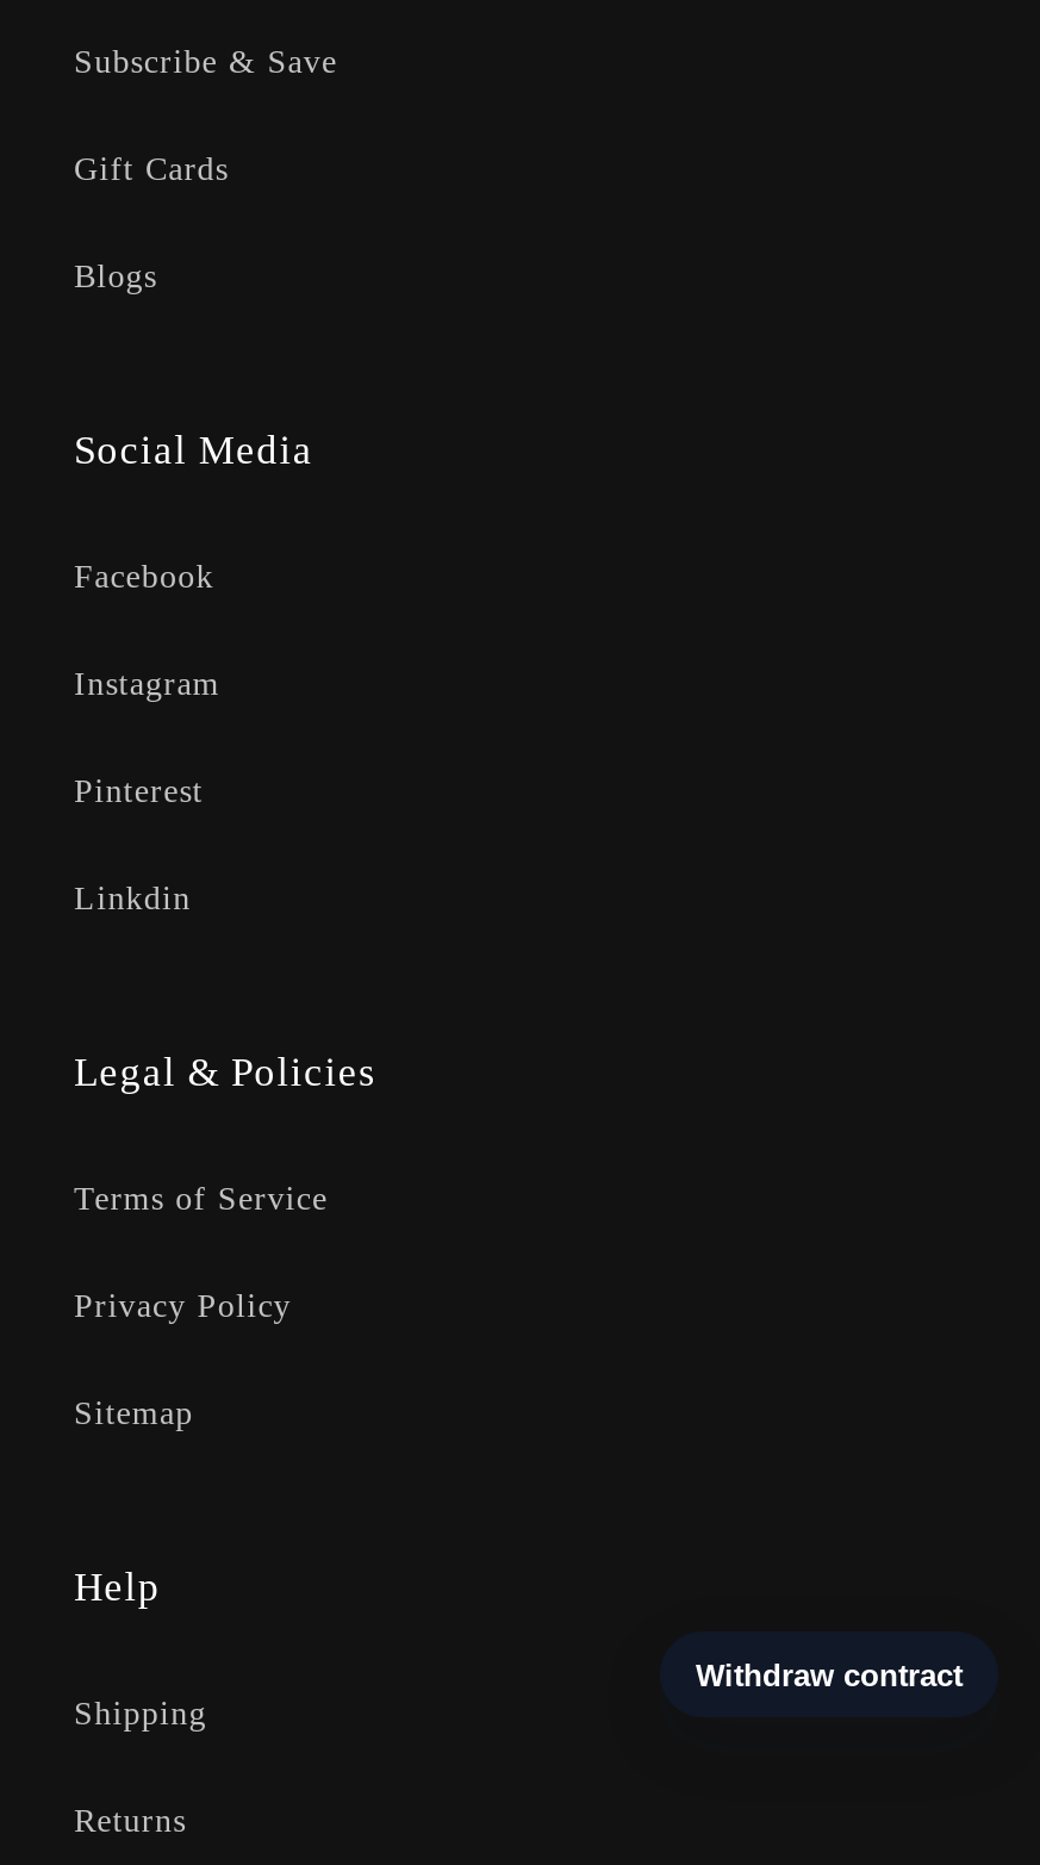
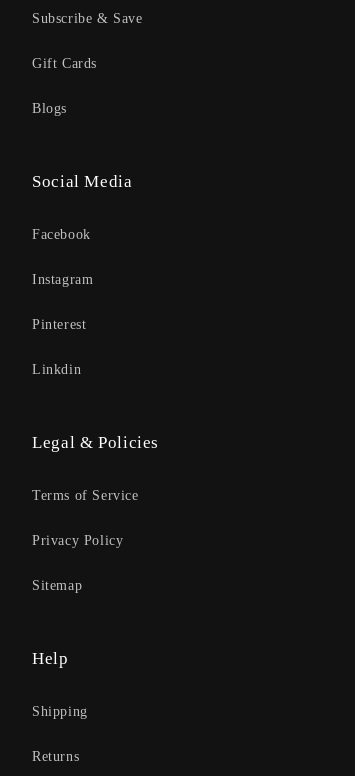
- [image]
